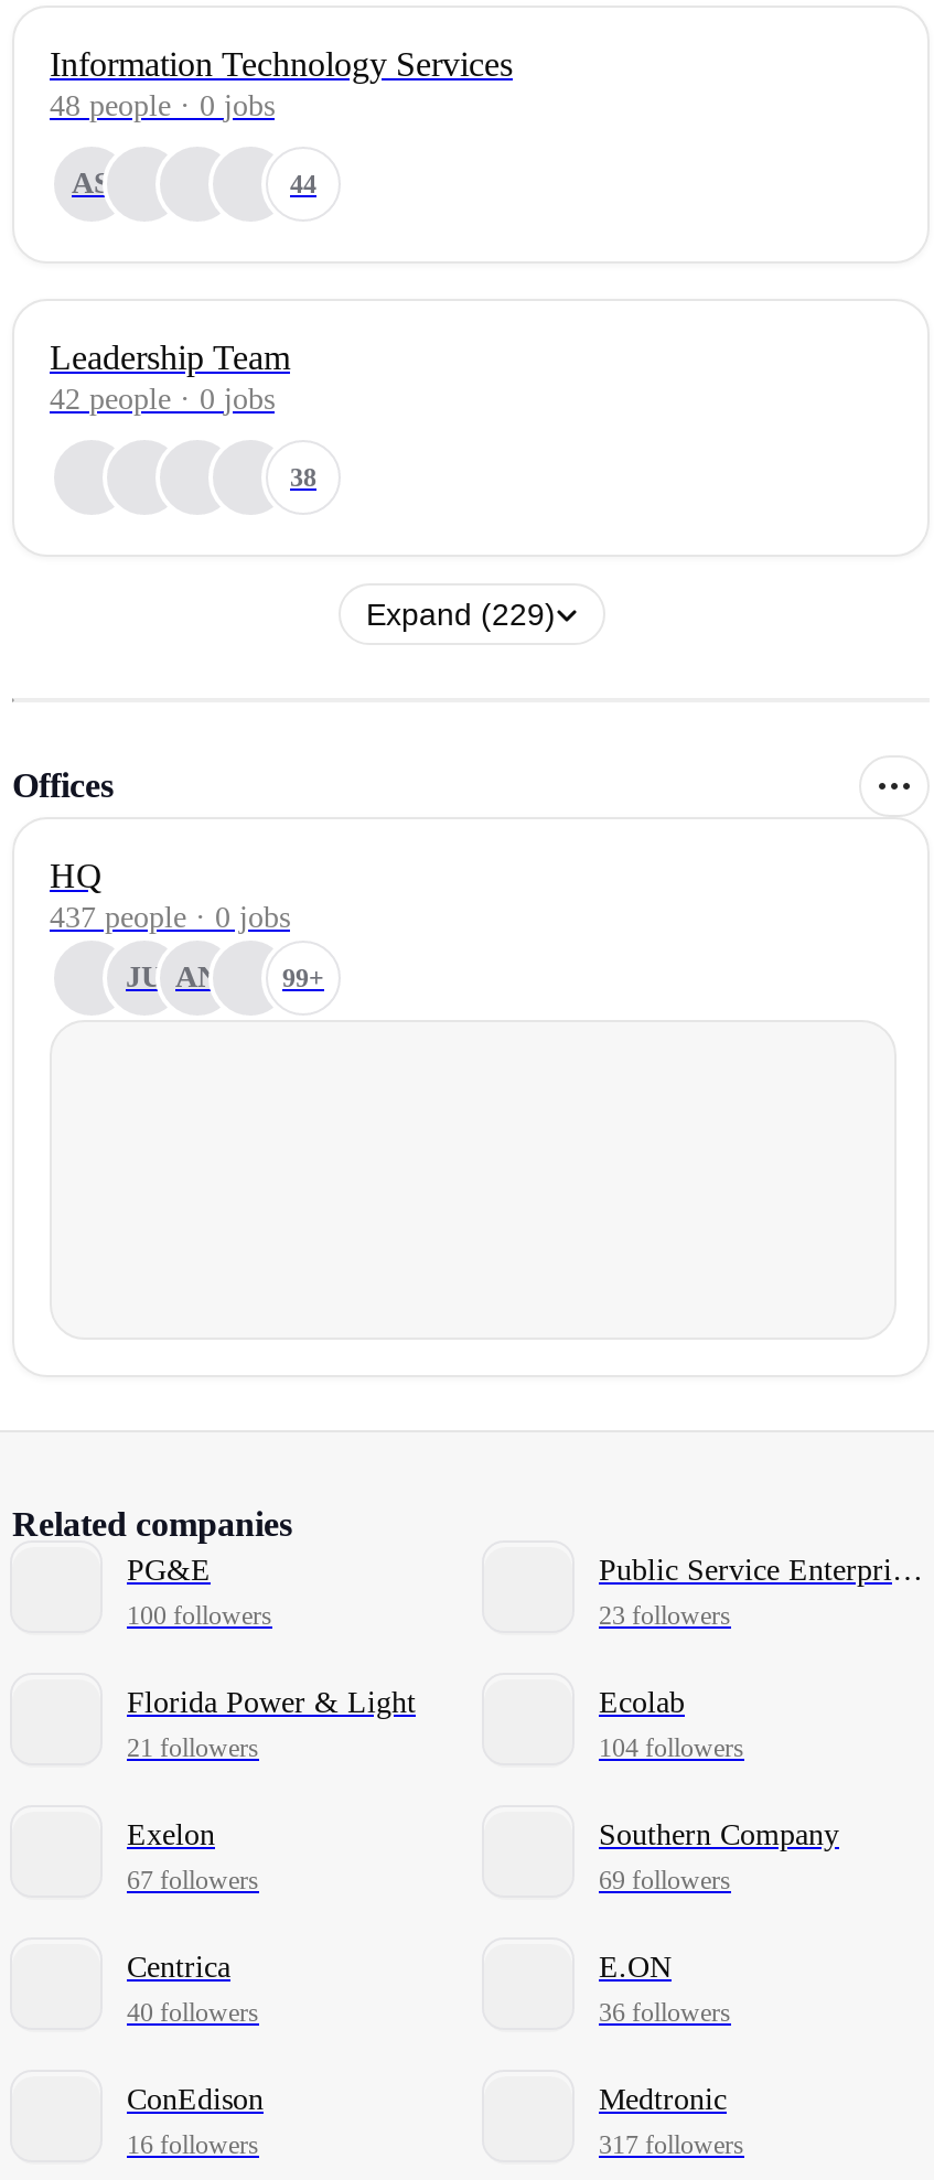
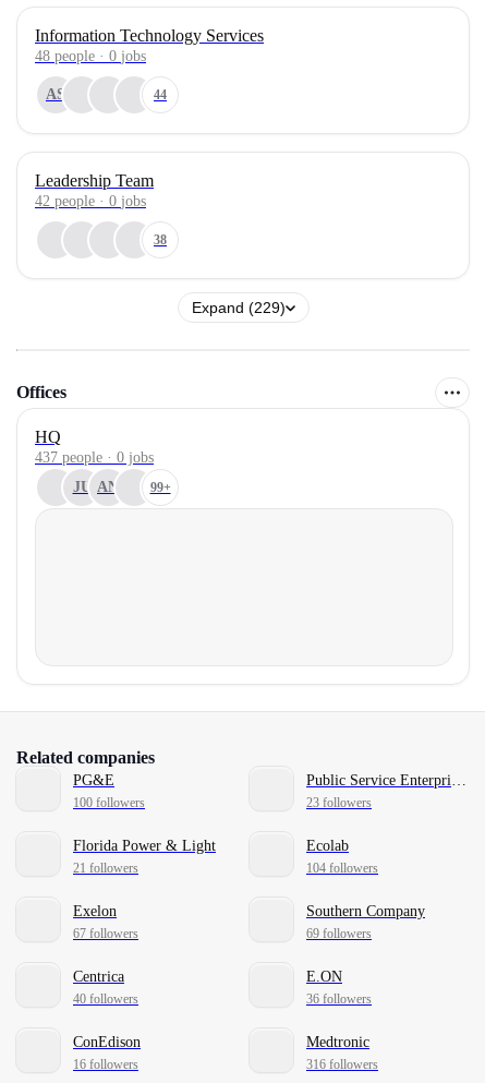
- 317 followers
+ 316 followers
